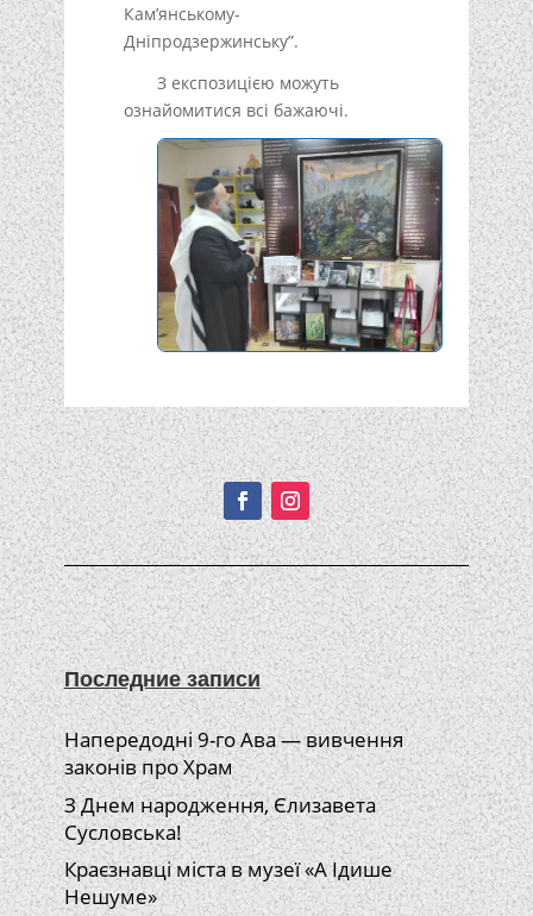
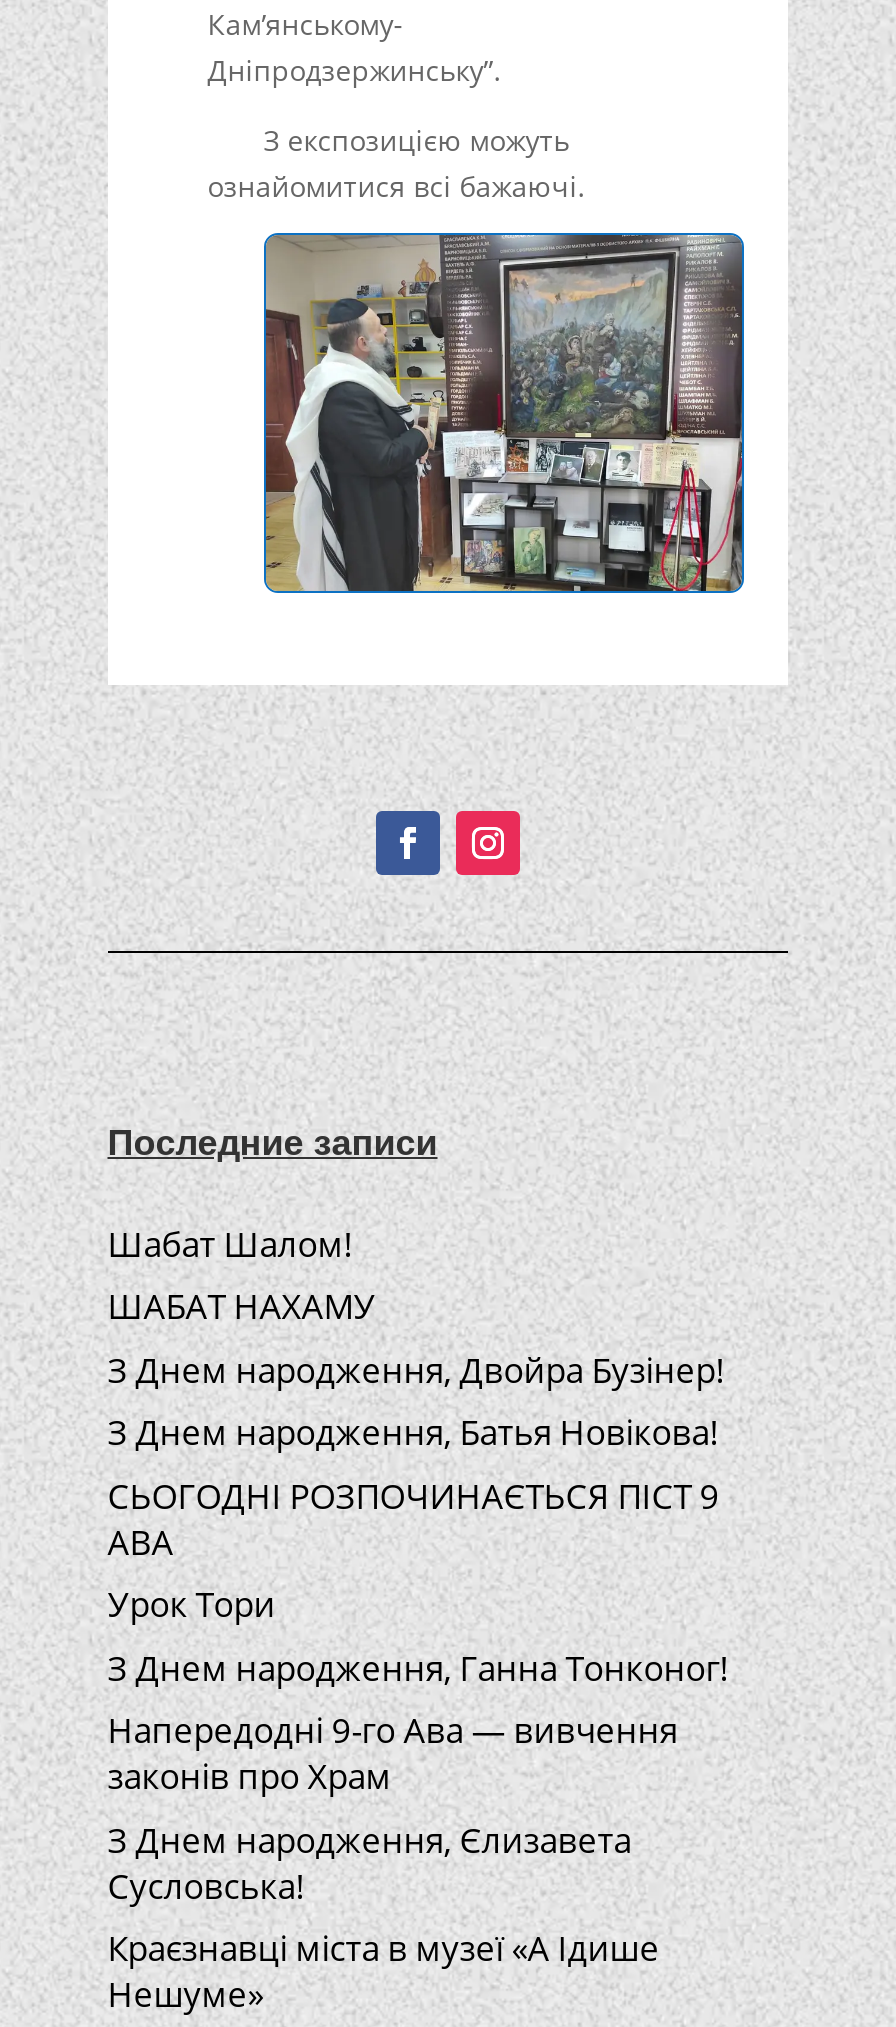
+ Шабат Шалом!
+ ШАБАТ НАХАМУ
+ З Днем народження, Двойра Бузінер!
+ З Днем народження, Батья Новікова!
+ СЬОГОДНІ РОЗПОЧИНАЄТЬСЯ ПІСТ 9
+ АВА
+ Урок Тори
+ З Днем народження, Ганна Тонконог!
